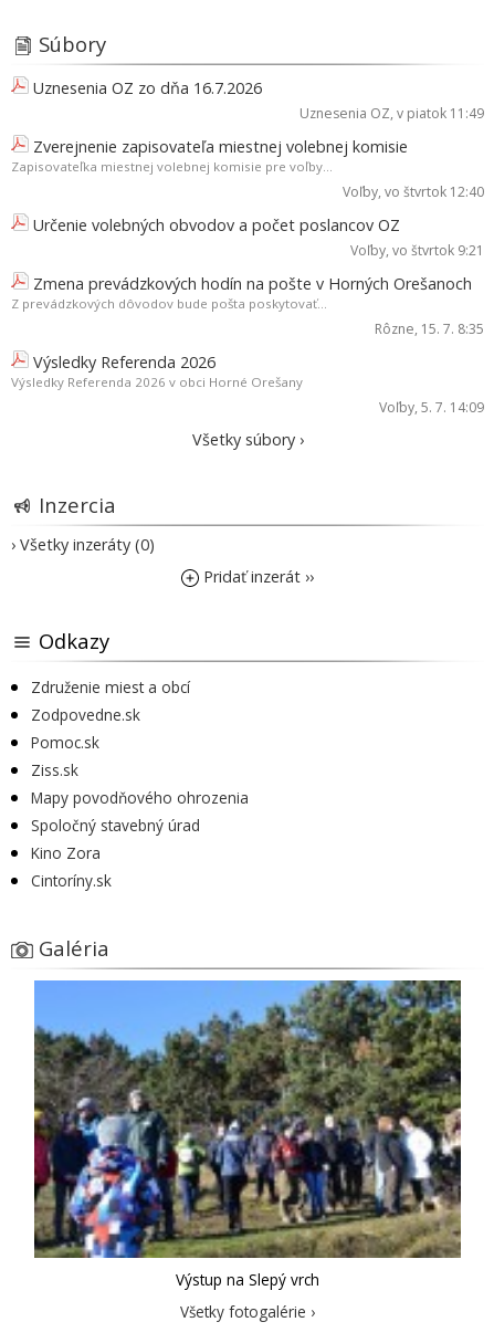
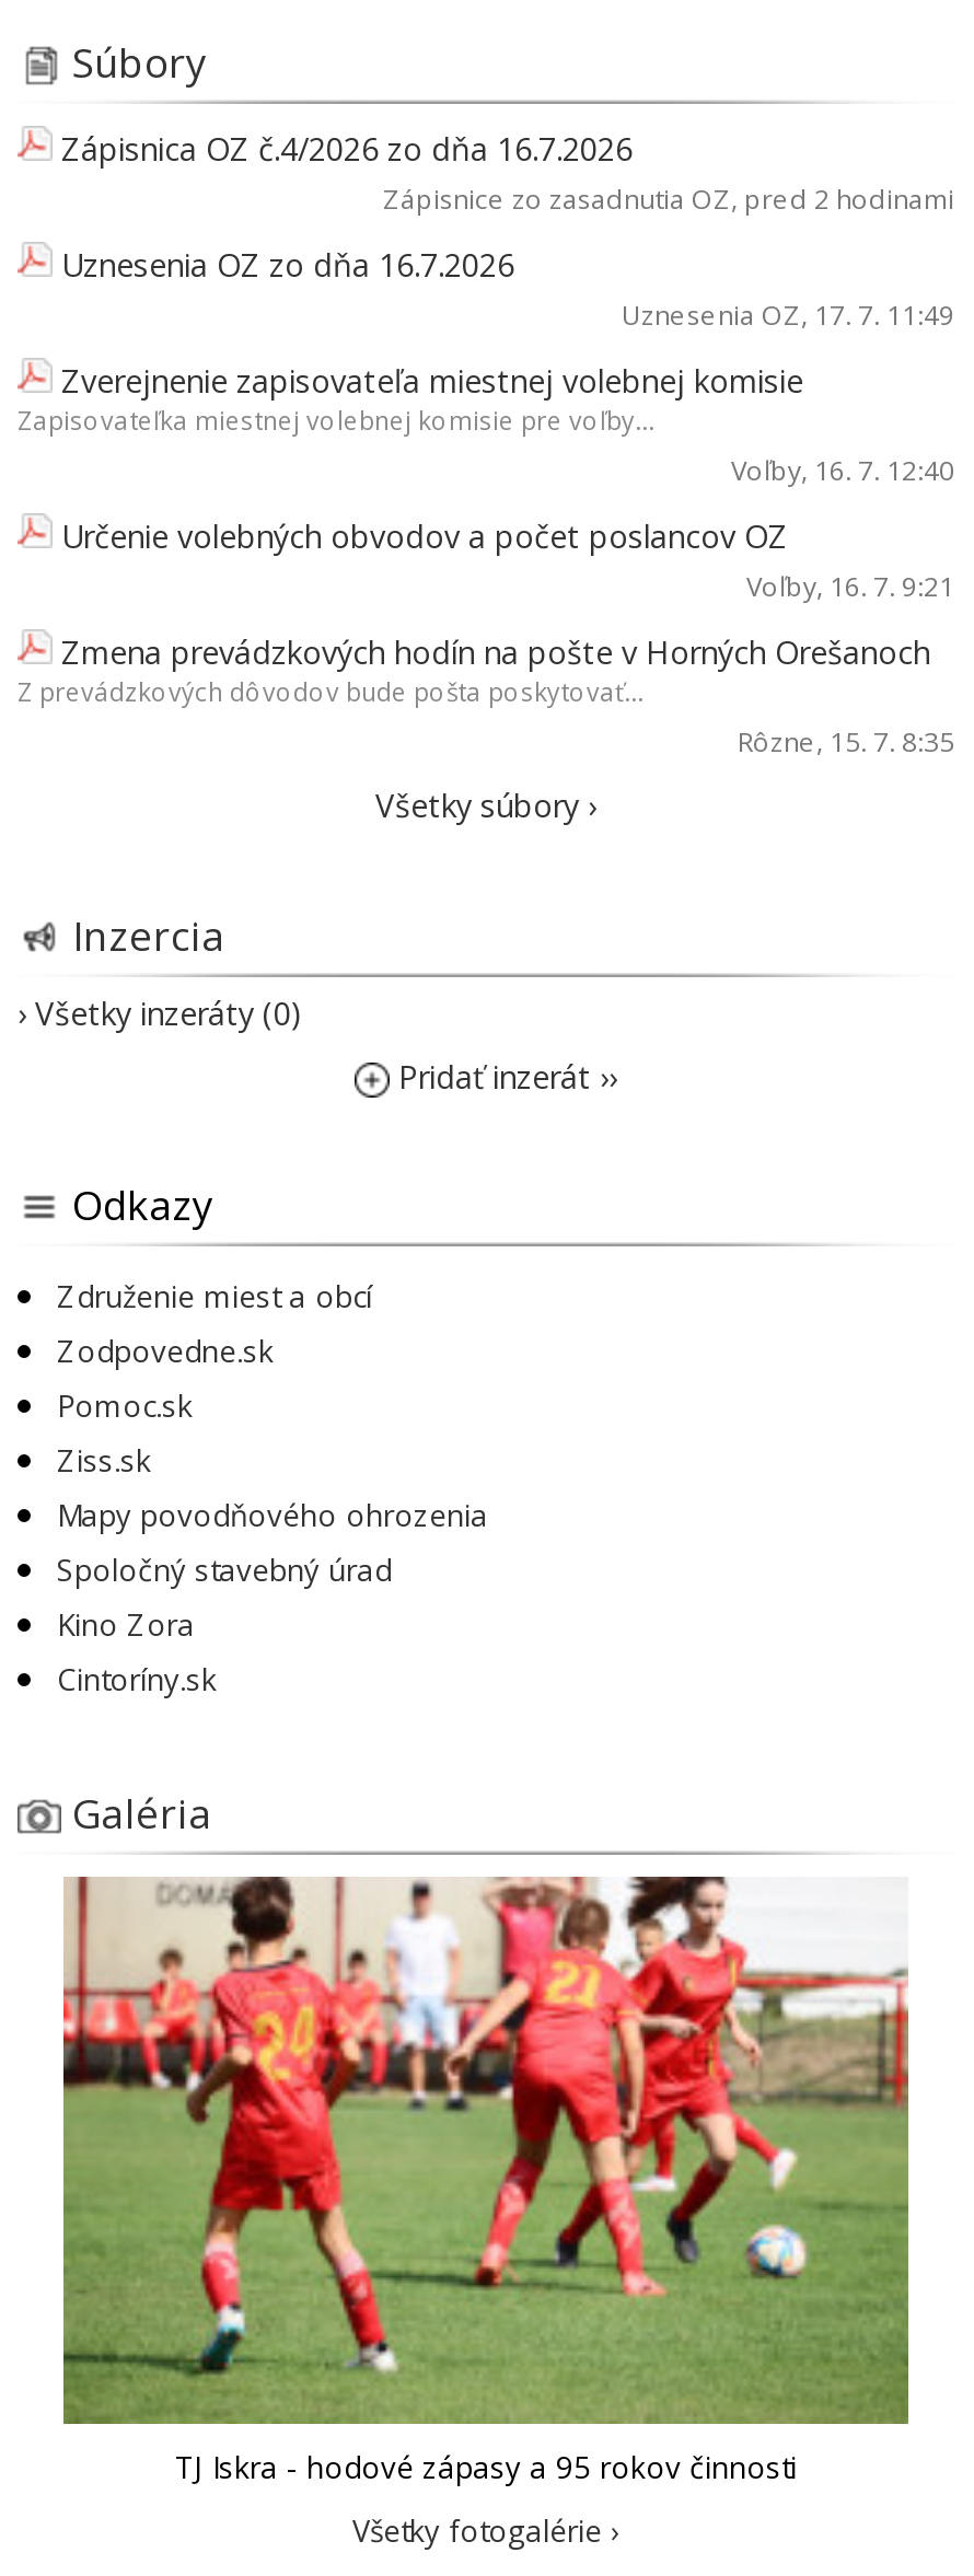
+ Zápisnica OZ č.4/2026 zo dňa 16.7.2026
+ Zápisnice zo zasadnutia OZ, pred 2 hodinami

moved down: Uznesenia OZ zo dňa 16.7.2026

- Uznesenia OZ, v piatok 11:49
+ Uznesenia OZ, 17. 7. 11:49

moved down: Zverejnenie zapisovateľa miestnej volebnej komisie | Zapisovateľka miestnej volebnej komisie pre voľby...

- Voľby, vo štvrtok 12:40
+ Voľby, 16. 7. 12:40

moved down: Určenie volebných obvodov a počet poslancov OZ

- Voľby, vo štvrtok 9:21
+ Voľby, 16. 7. 9:21

moved down: Zmena prevádzkových hodín na pošte v Horných Orešanoch | Z prevádzkových dôvodov bude pošta poskytovať... | Rôzne, 15. 7. 8:35

- Výsledky Referenda 2026
- Výsledky Referenda 2026 v obci Horné Orešany
- Voľby, 5. 7. 14:09

- [image]
- Výstup na Slepý vrch
+ [image]
+ TJ Iskra - hodové zápasy a 95 rokov činnosti
